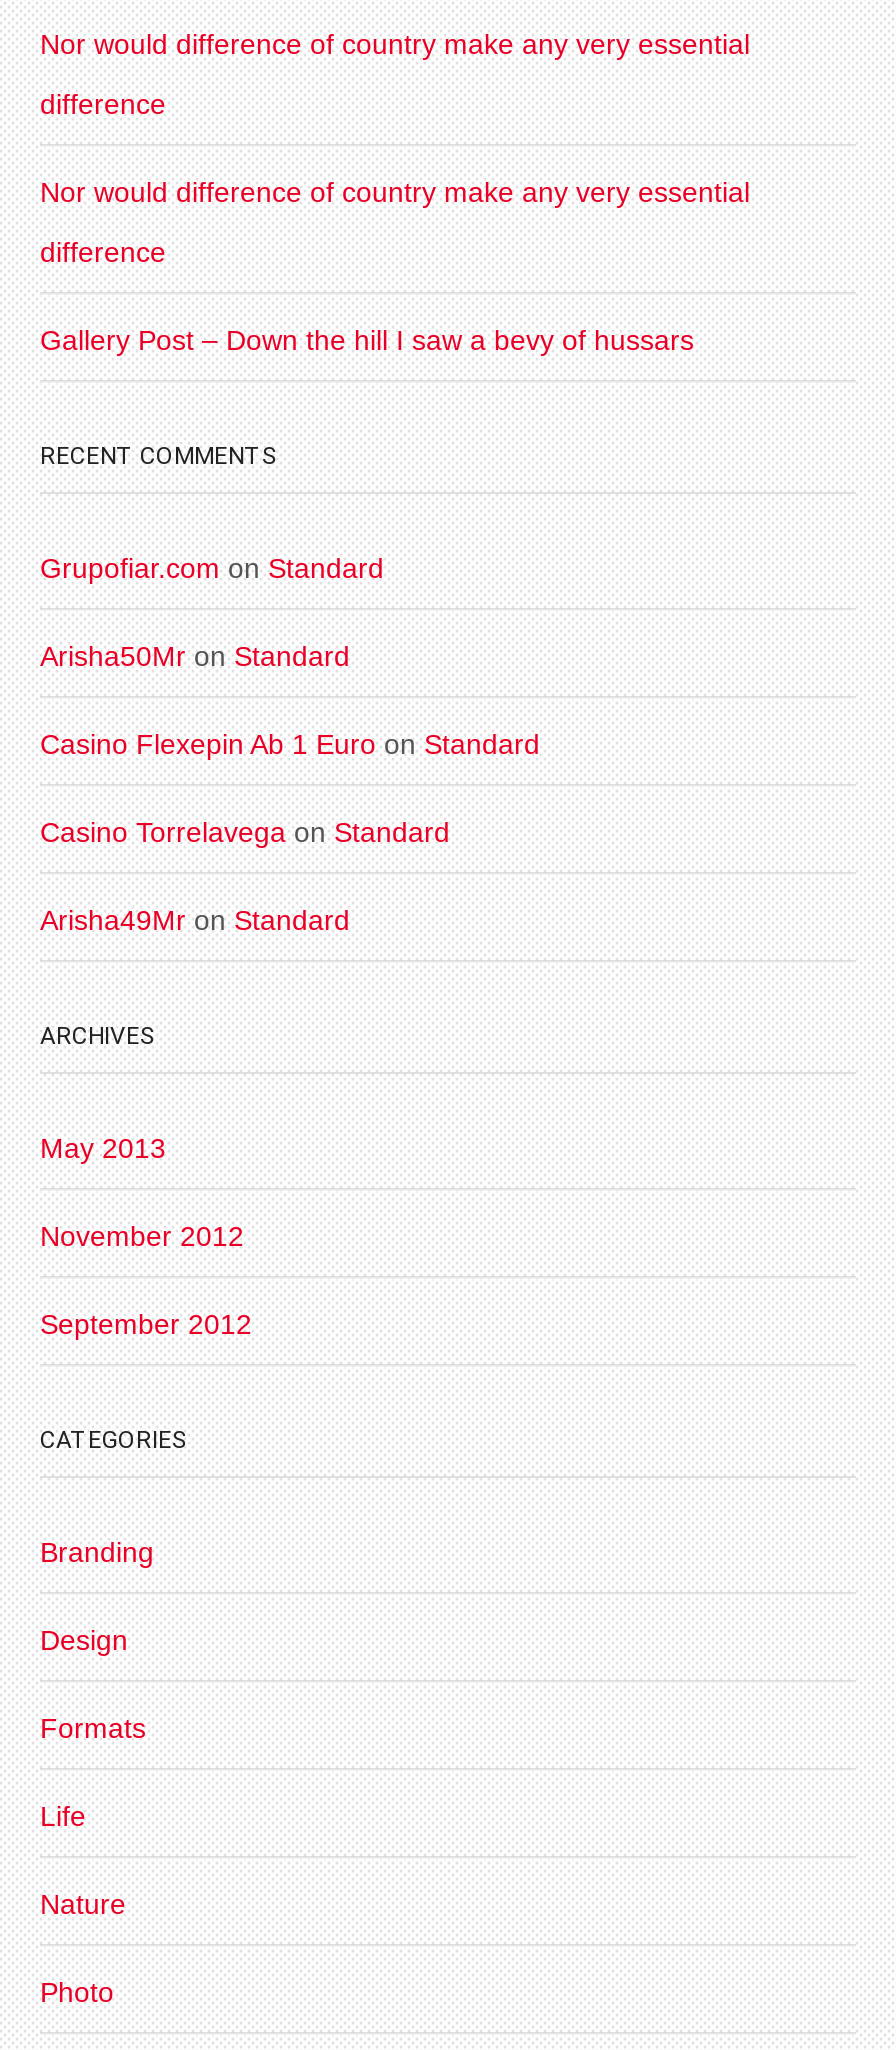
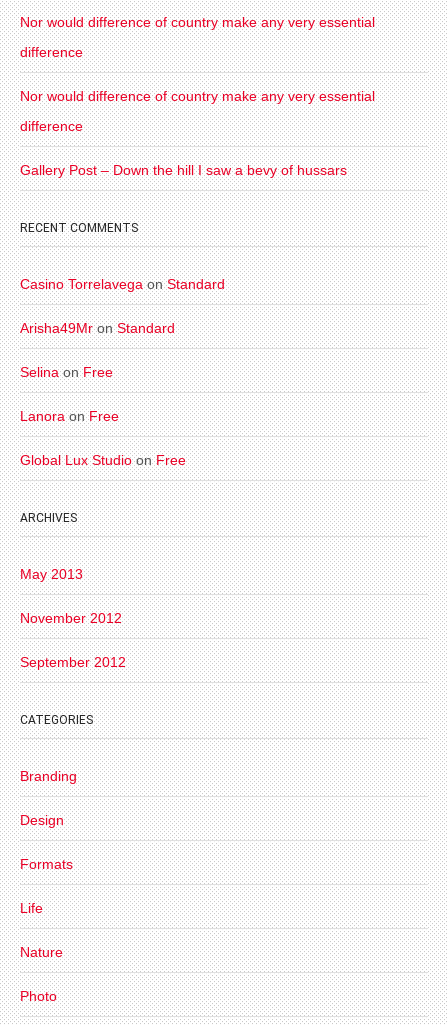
- Grupofiar.com on Standard
- Arisha50Mr on Standard
- Casino Flexepin Ab 1 Euro on Standard

moved up: Casino Torrelavega on Standard | Arisha49Mr on Standard

+ Selina on Free
+ Lanora on Free
+ Global Lux Studio on Free
